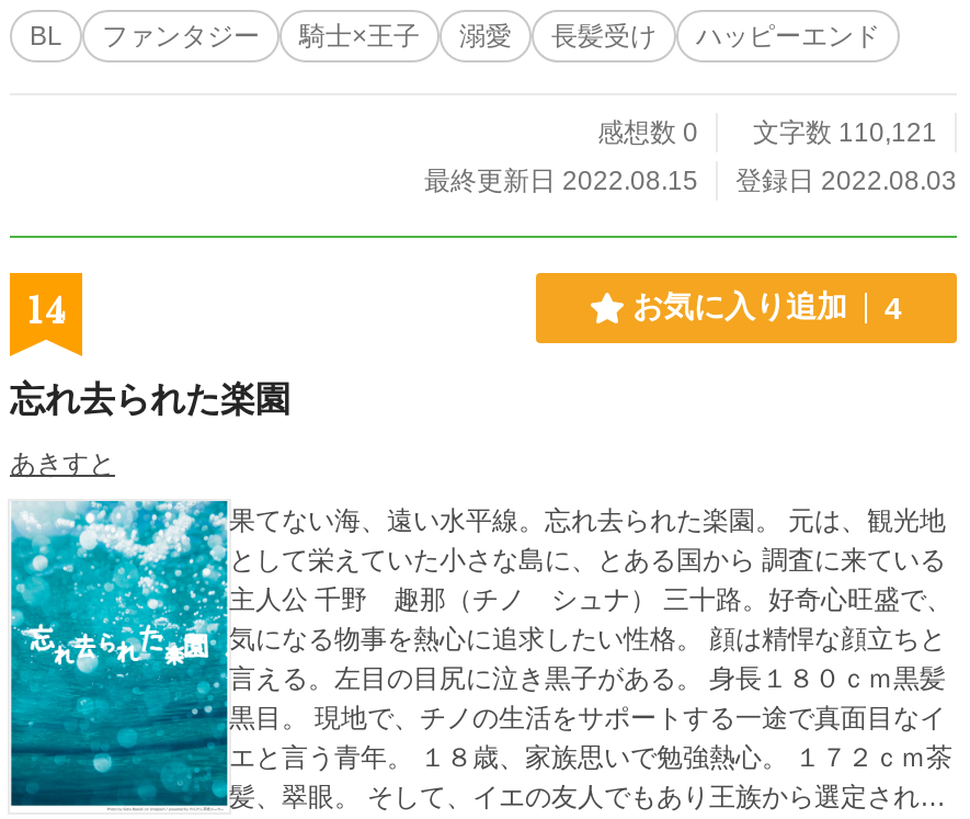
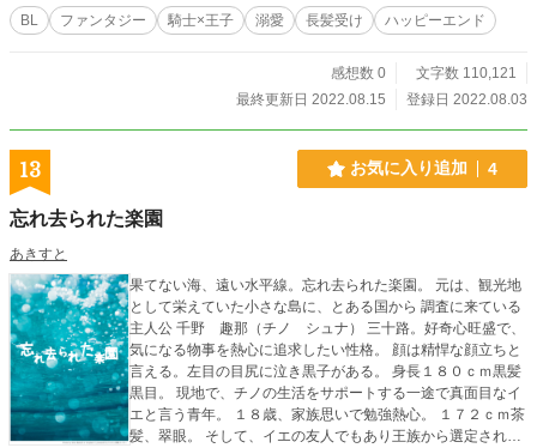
- 14
+ 13
